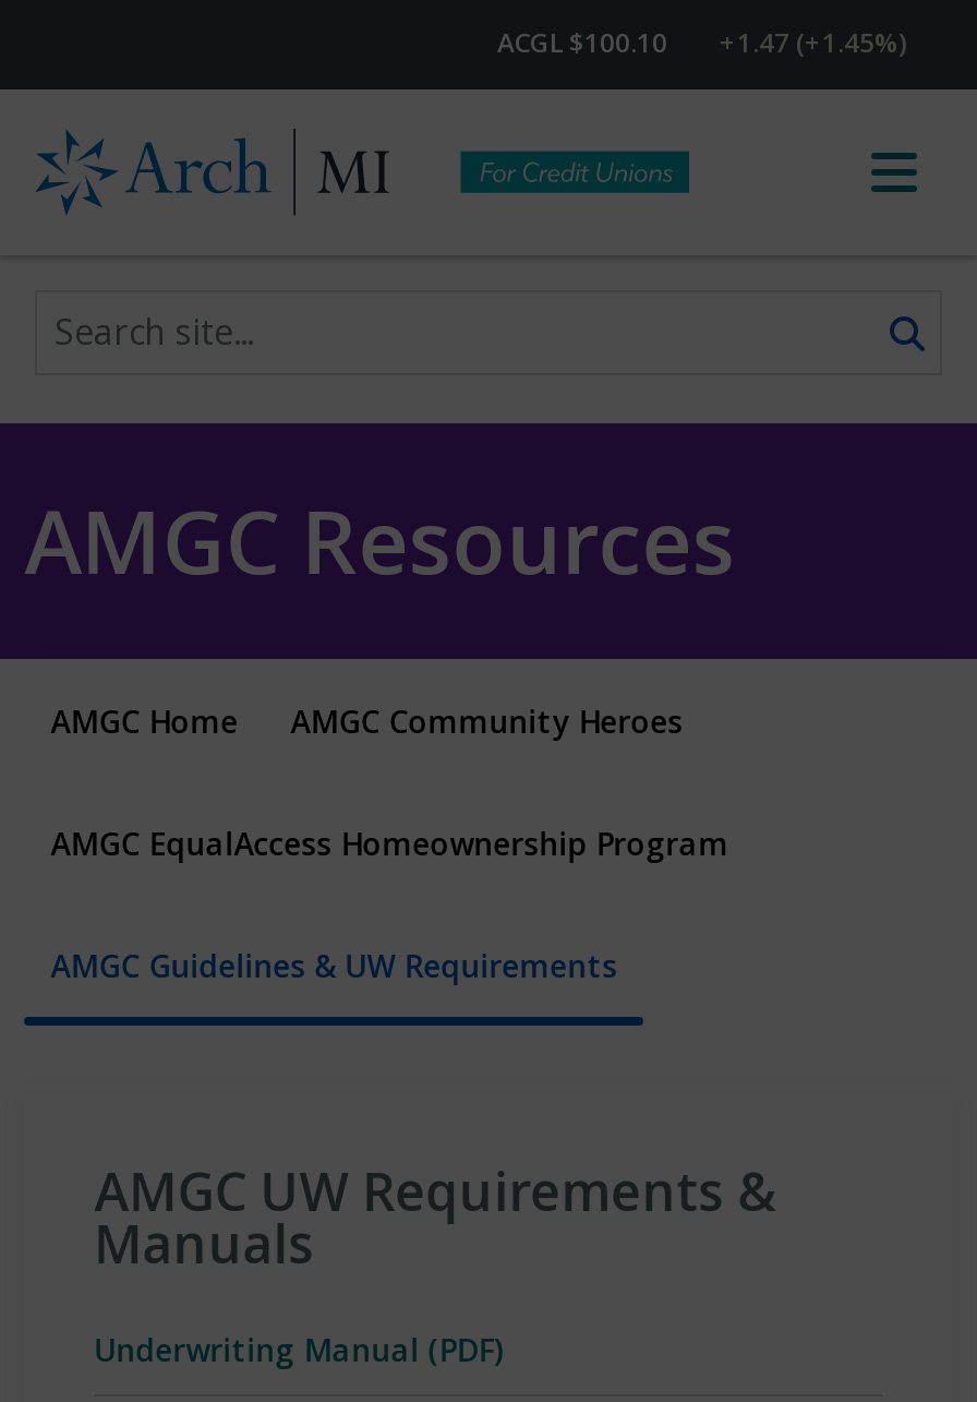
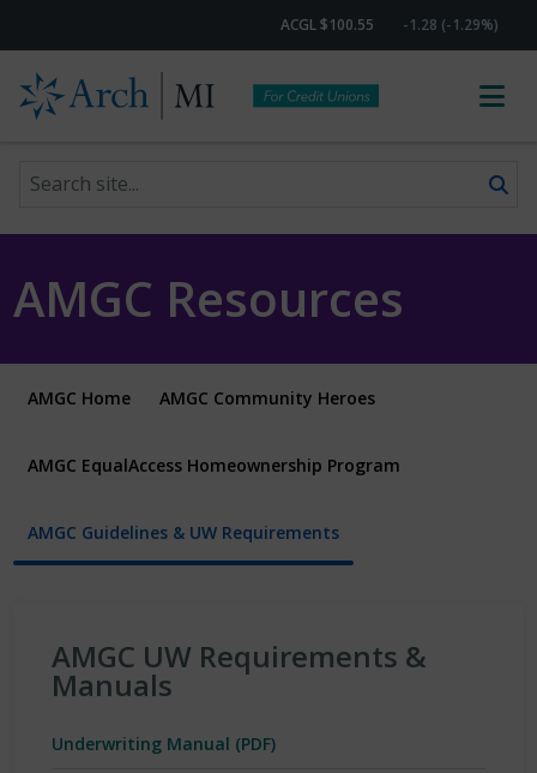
- ACGL $100.10
+ ACGL $100.55

- +1.47 (+1.45%)
+ -1.28 (-1.29%)
